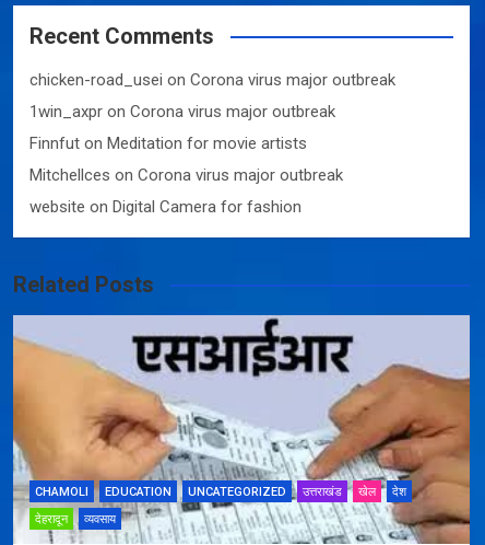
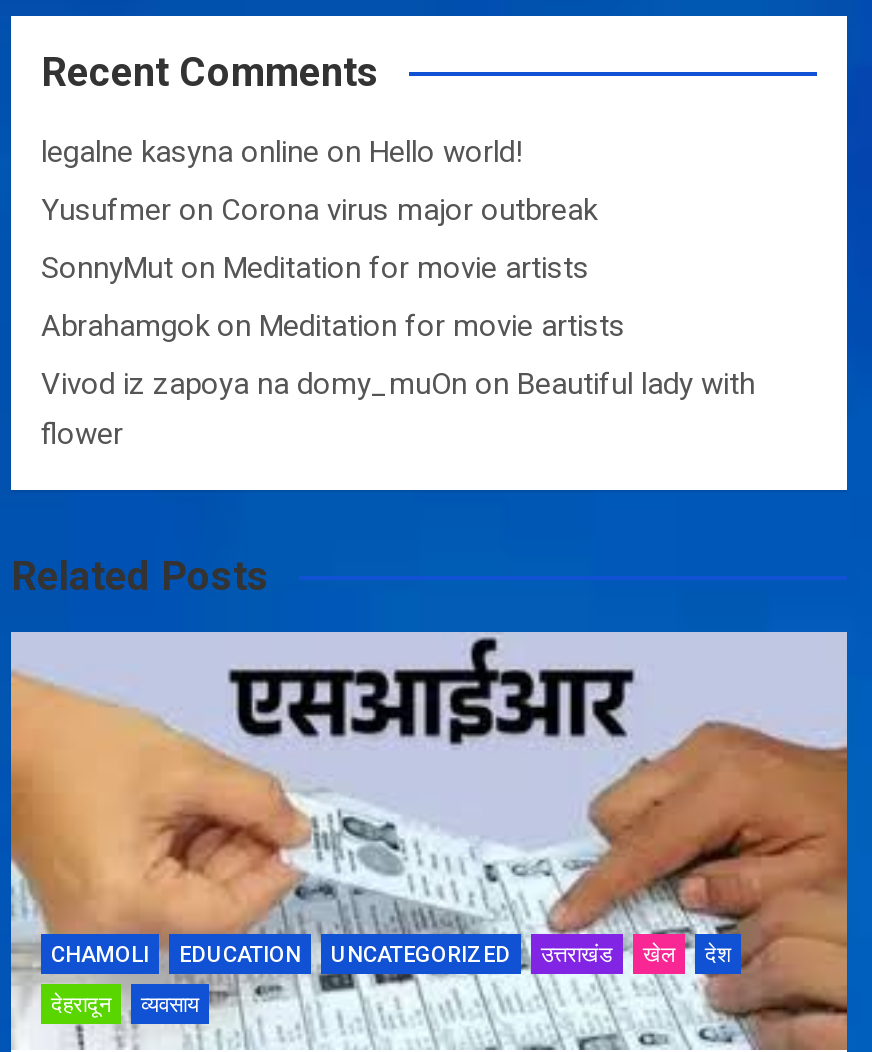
- chicken-road_usei on Corona virus major outbreak
+ legalne kasyna online on Hello world!

- 1win_axpr on Corona virus major outbreak
+ Yusufmer on Corona virus major outbreak

- Finnfut on Meditation for movie artists
+ SonnyMut on Meditation for movie artists

- Mitchellces on Corona virus major outbreak
+ Abrahamgok on Meditation for movie artists

- website on Digital Camera for fashion
+ Vivod iz zapoya na domy_muOn on Beautiful lady with
+ flower
